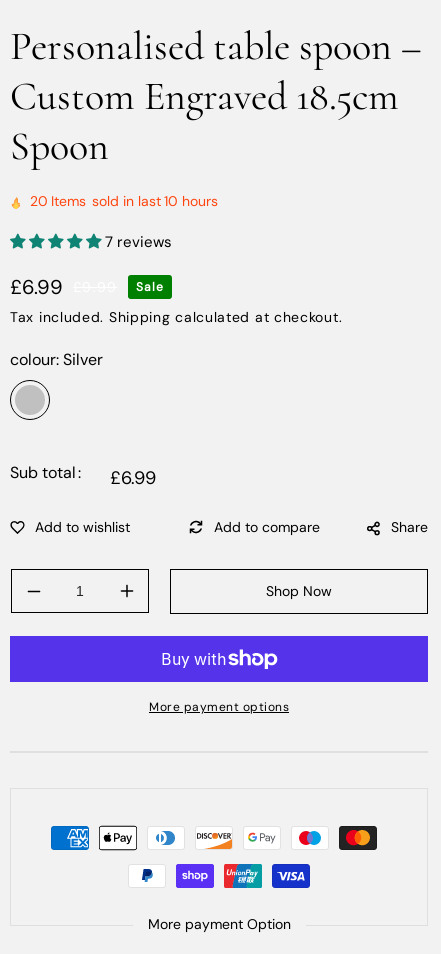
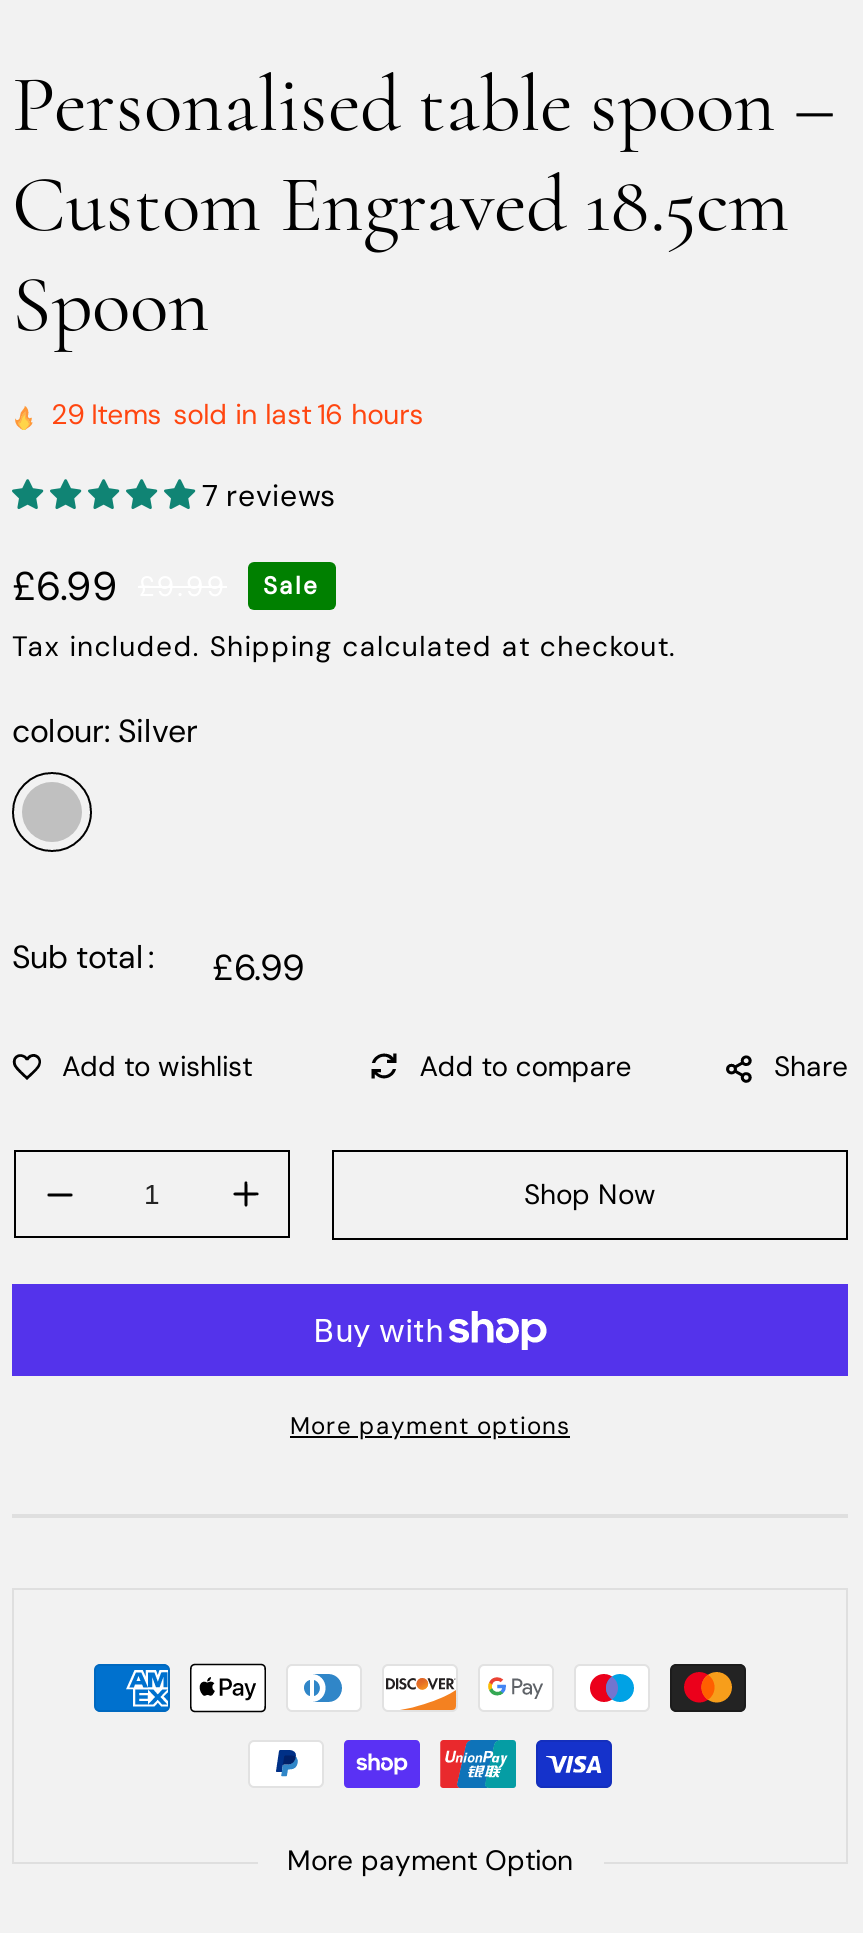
- 20 Items sold in last 10 hours
+ 29 Items sold in last 16 hours
